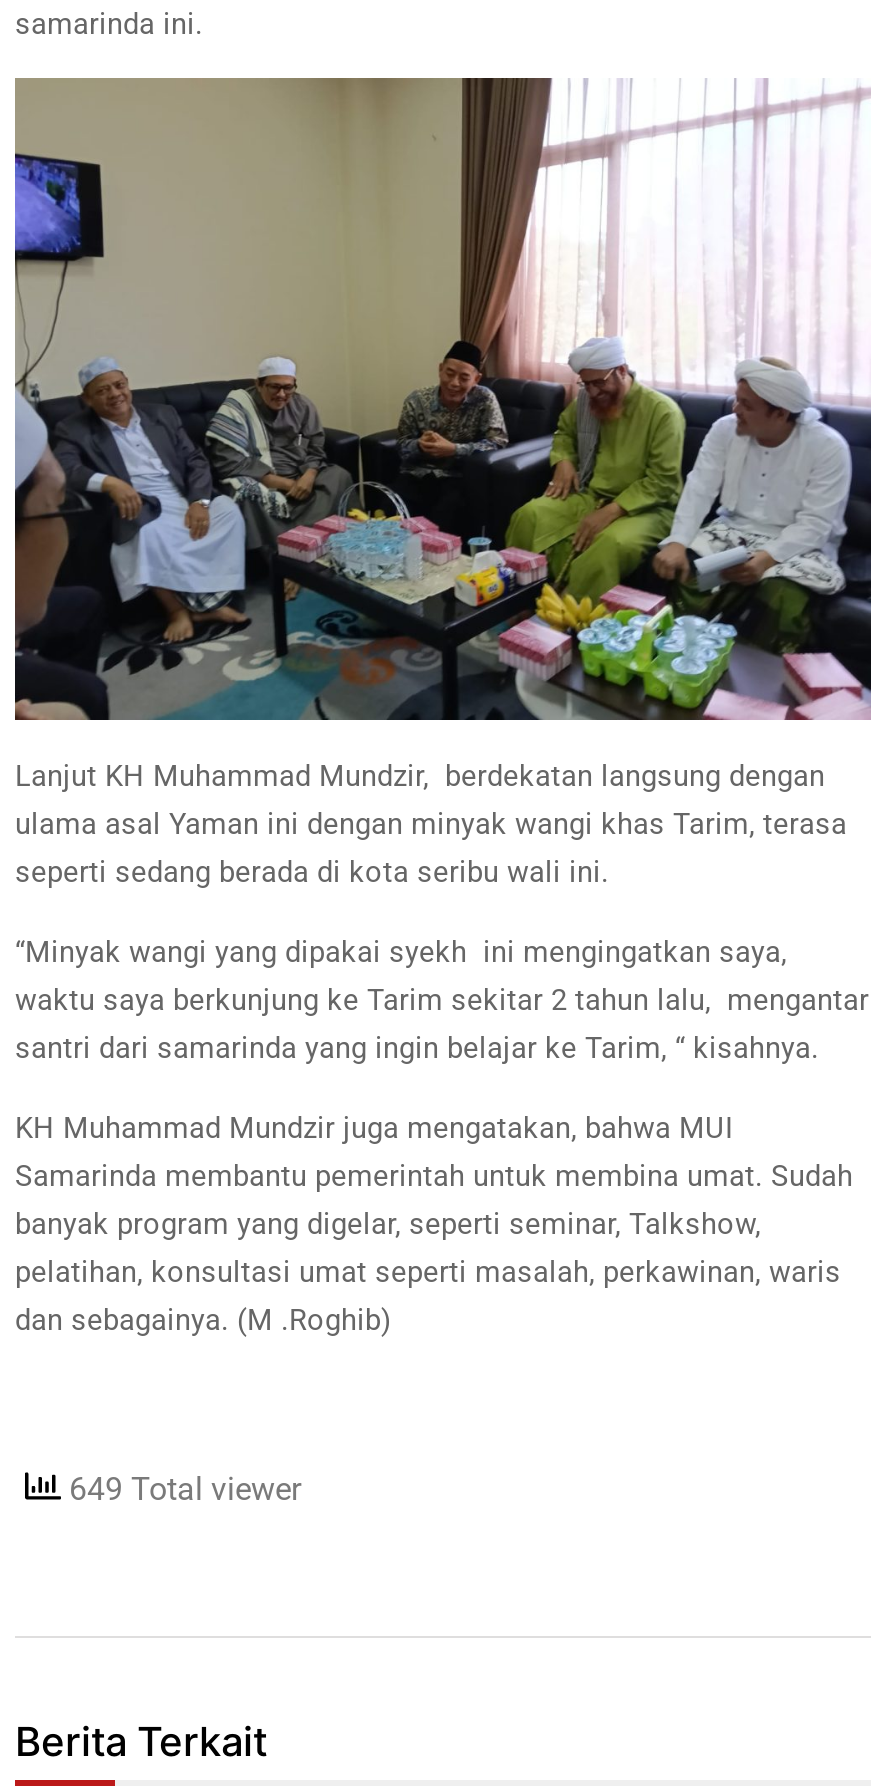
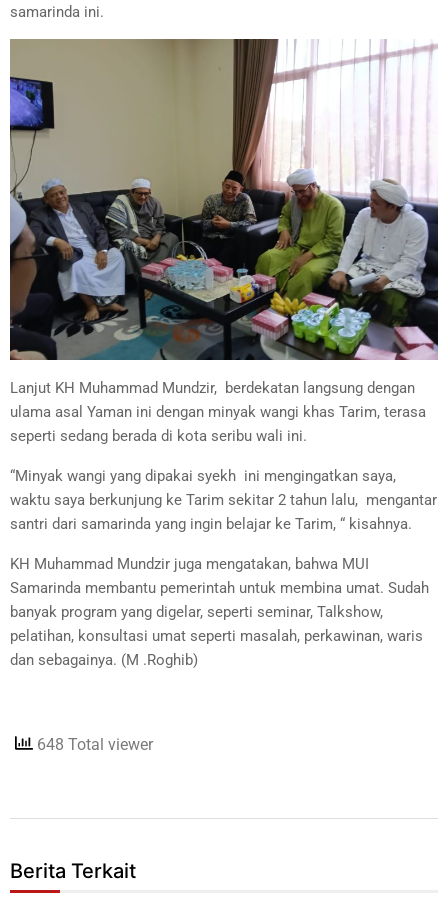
- 649 Total viewer
+ 648 Total viewer
